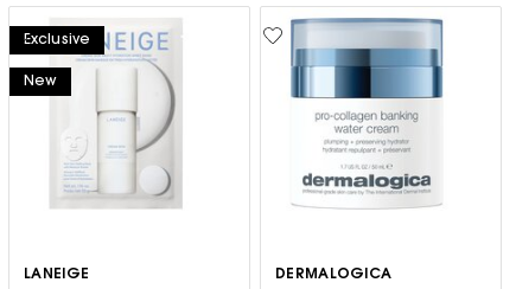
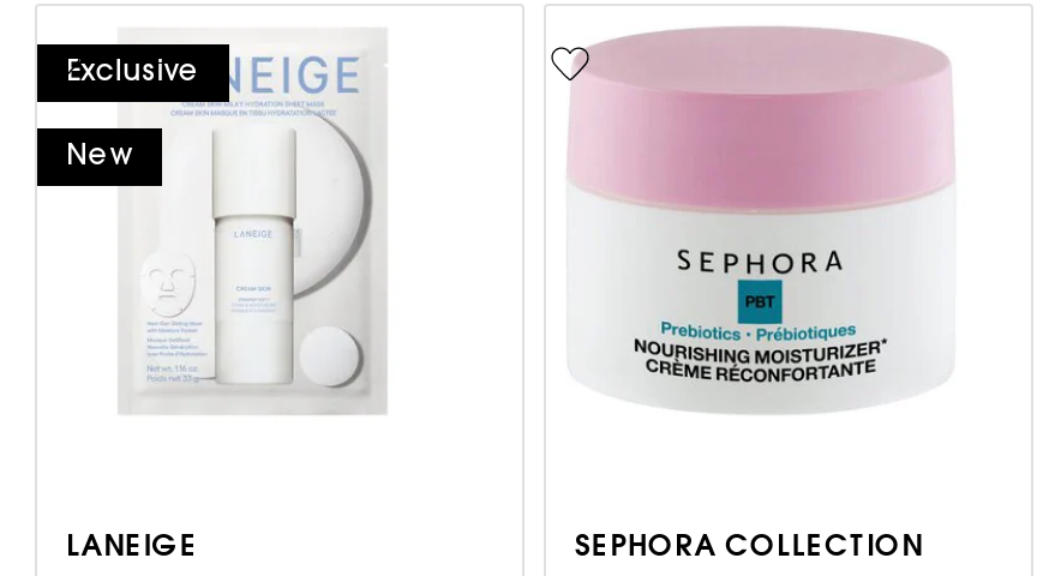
- [image]
+ [image]

- DERMALOGICA
+ SEPHORA COLLECTION
